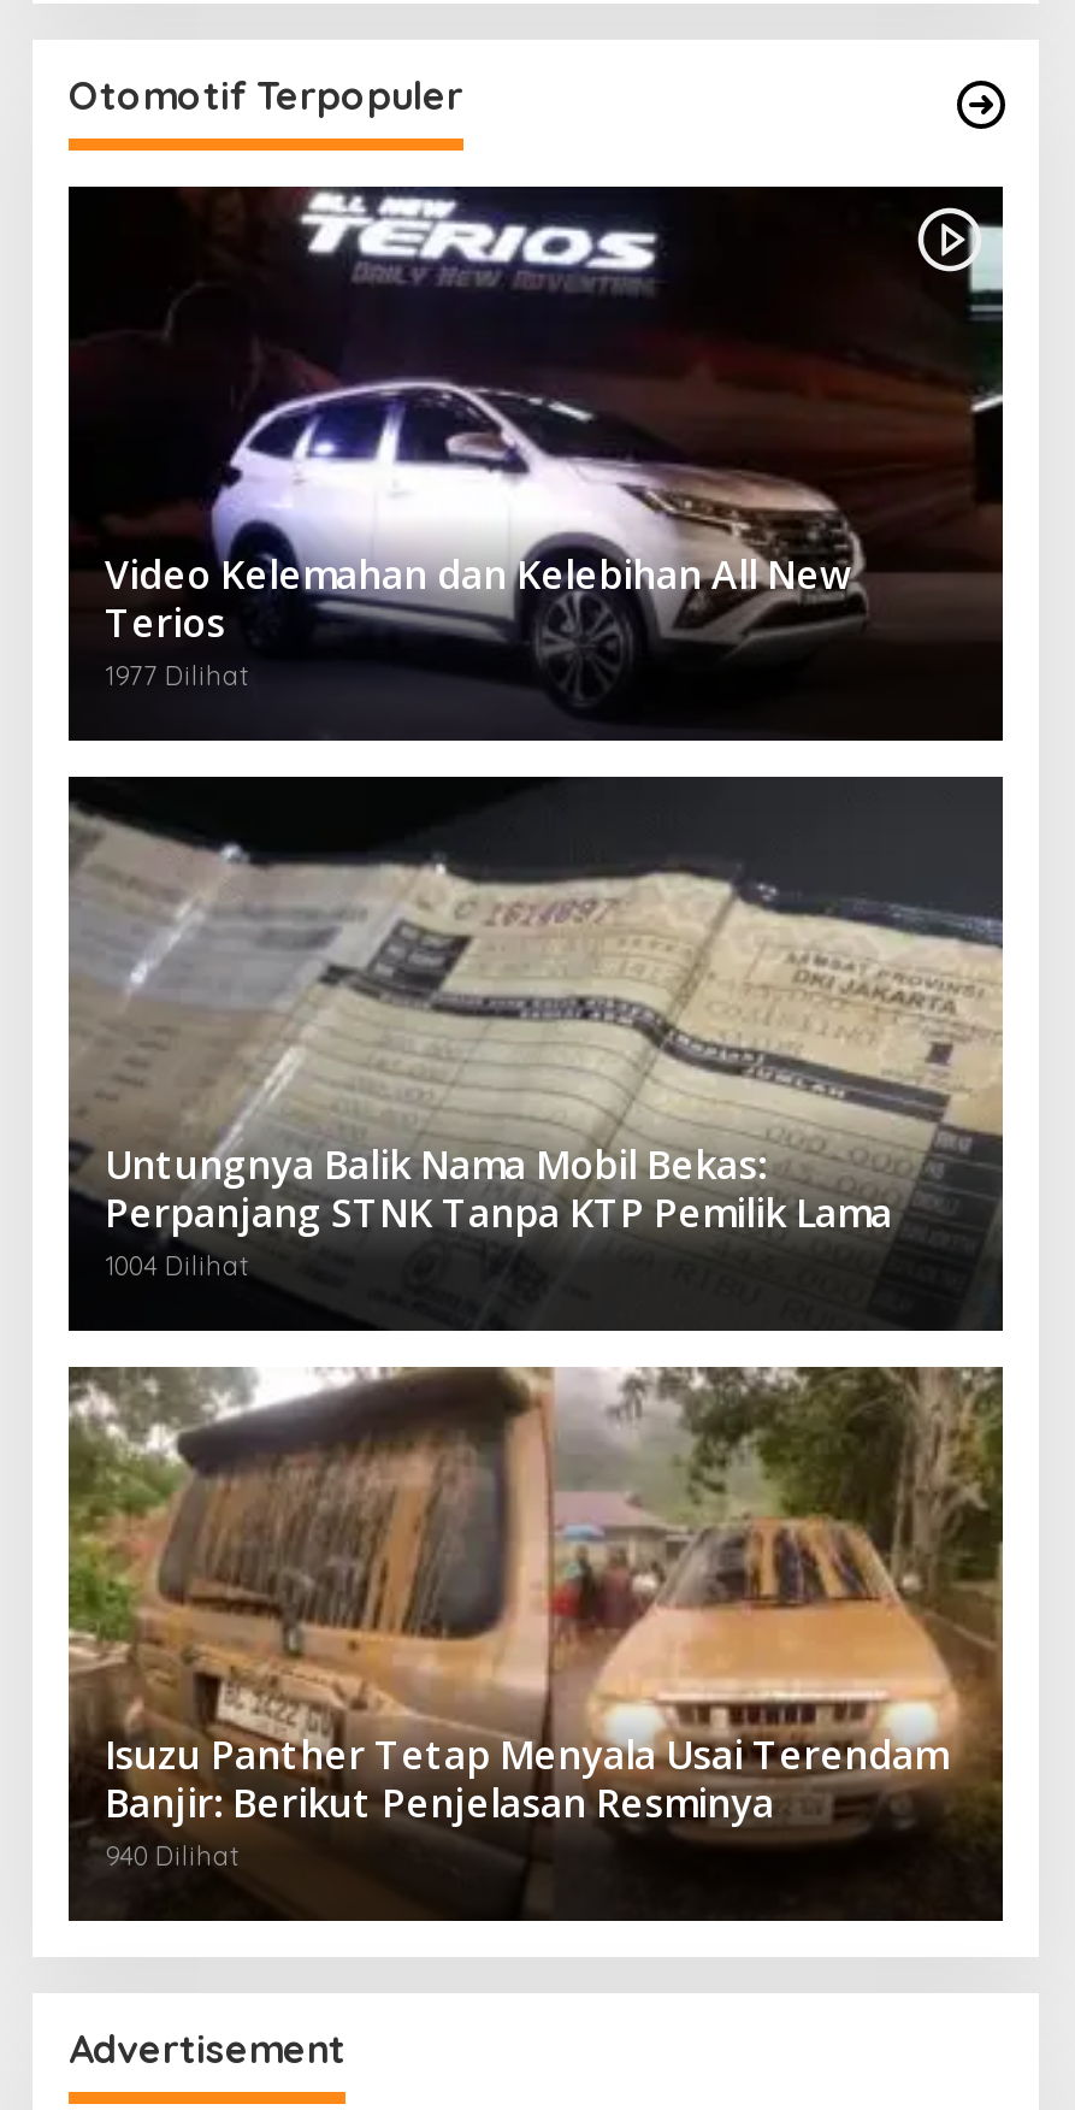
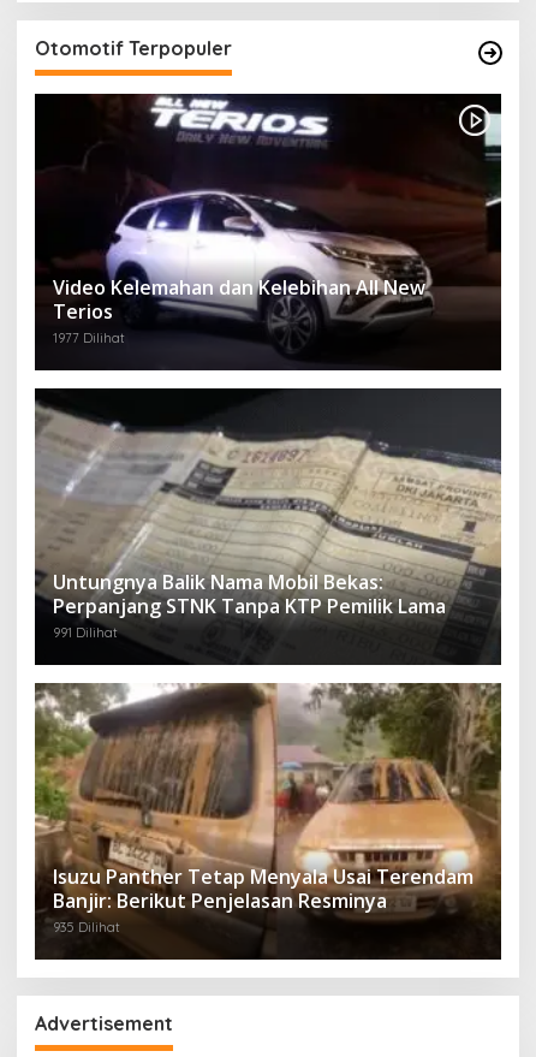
- 1004 Dilihat
+ 991 Dilihat

- 940 Dilihat
+ 935 Dilihat
